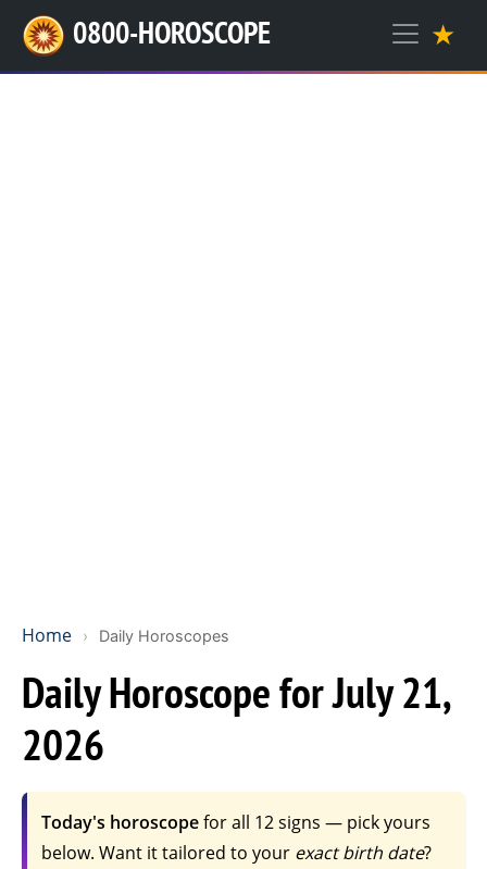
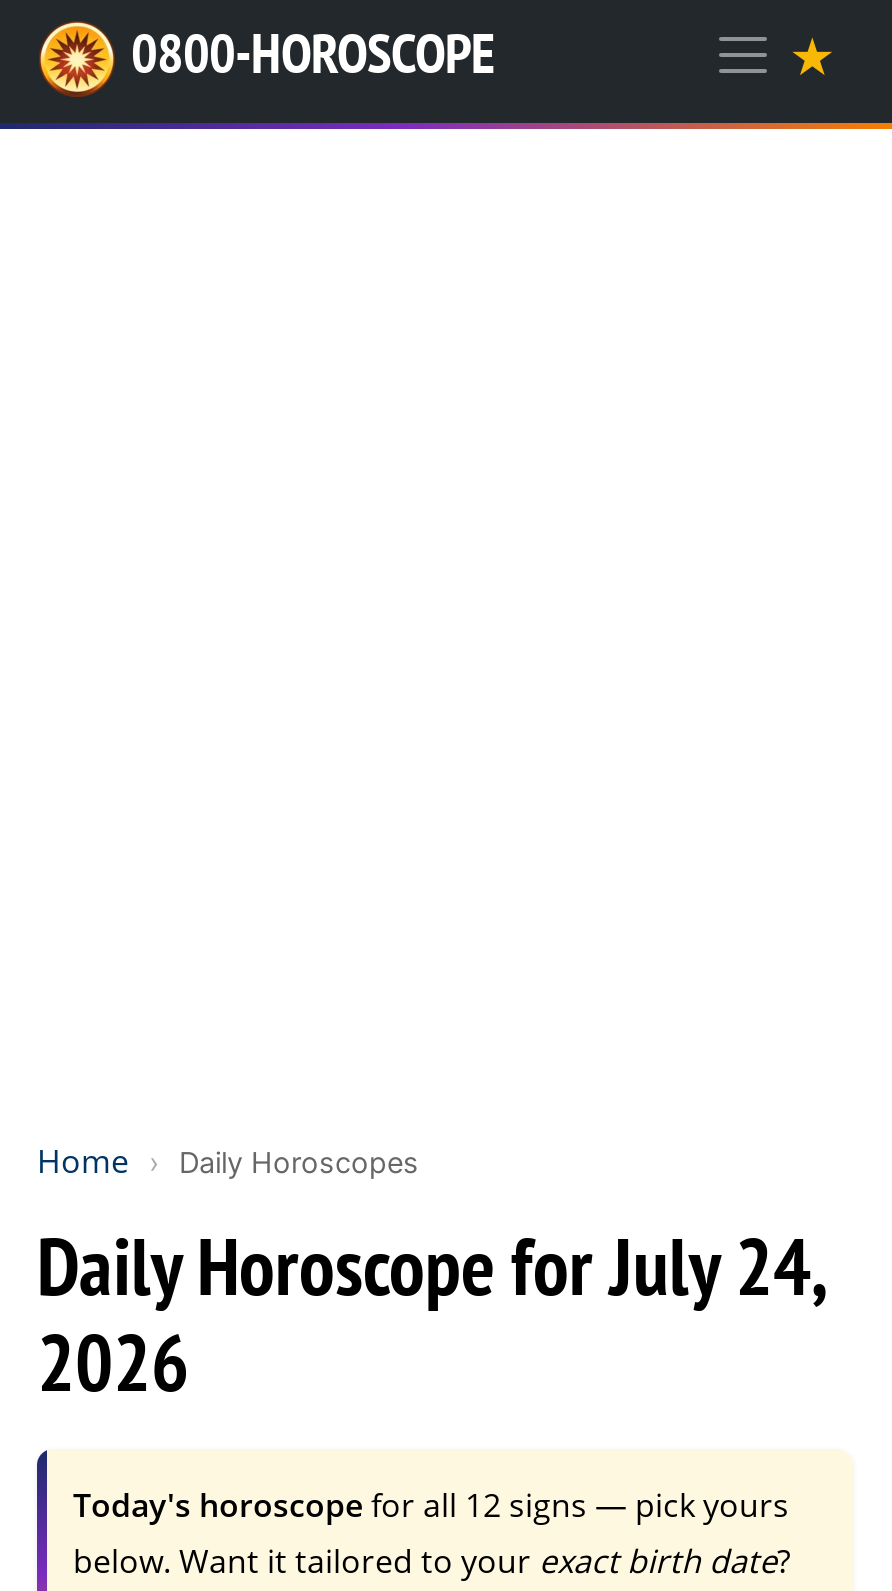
- Daily Horoscope for July 21,
+ Daily Horoscope for July 24,
